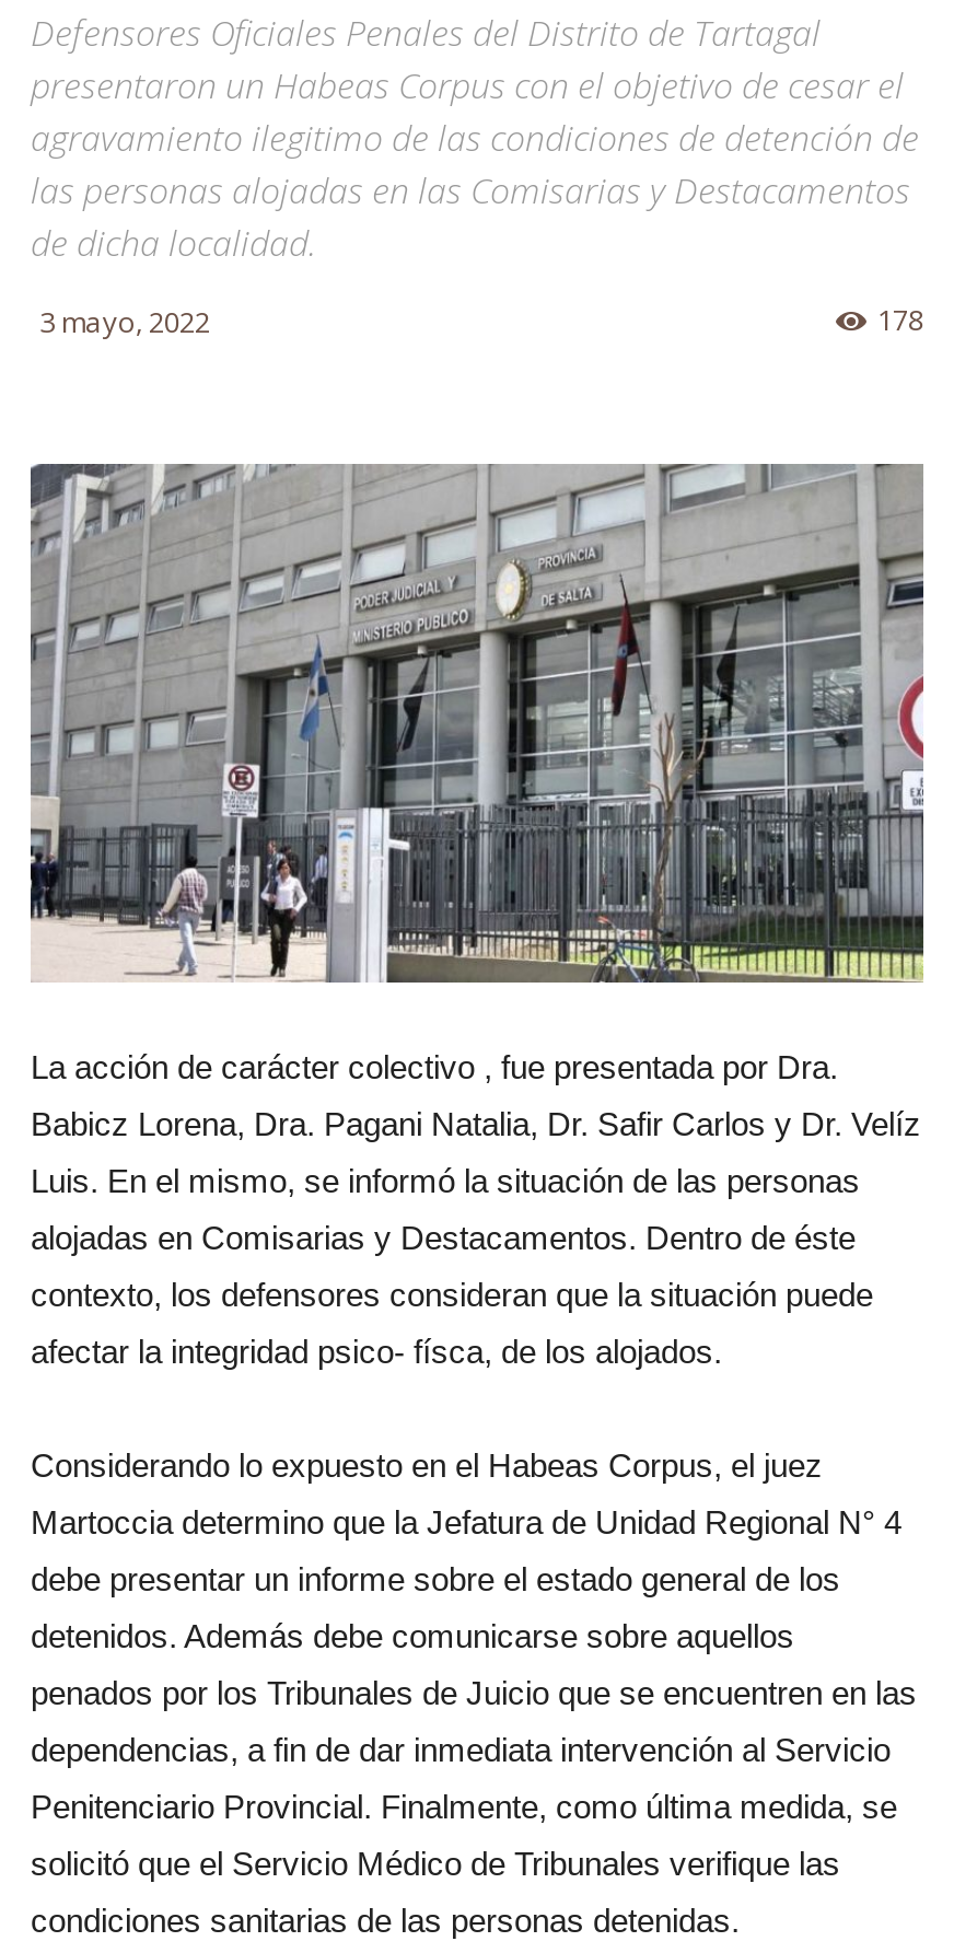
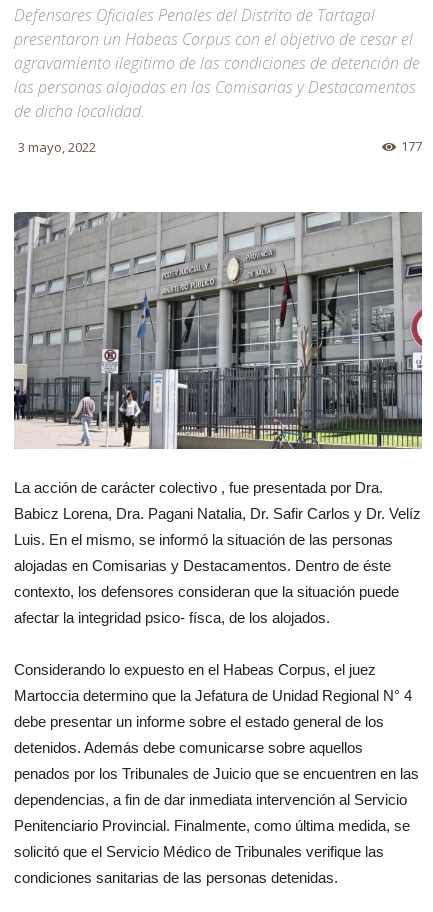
- 178
+ 177
